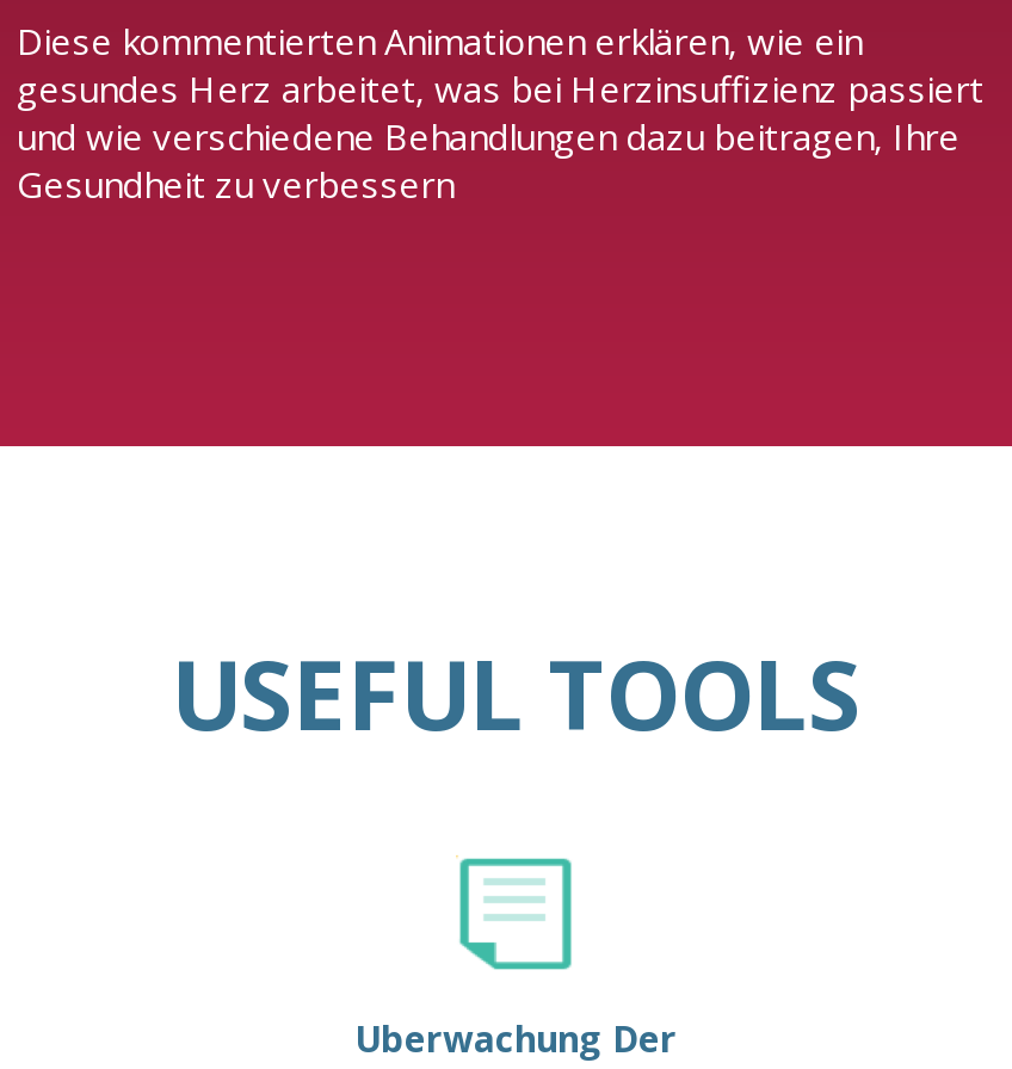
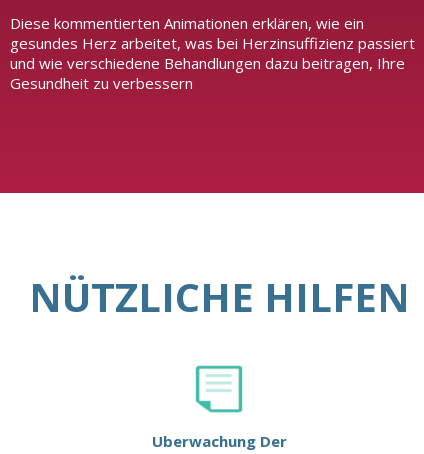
- USEFUL TOOLS
+ NÜTZLICHE HILFEN
